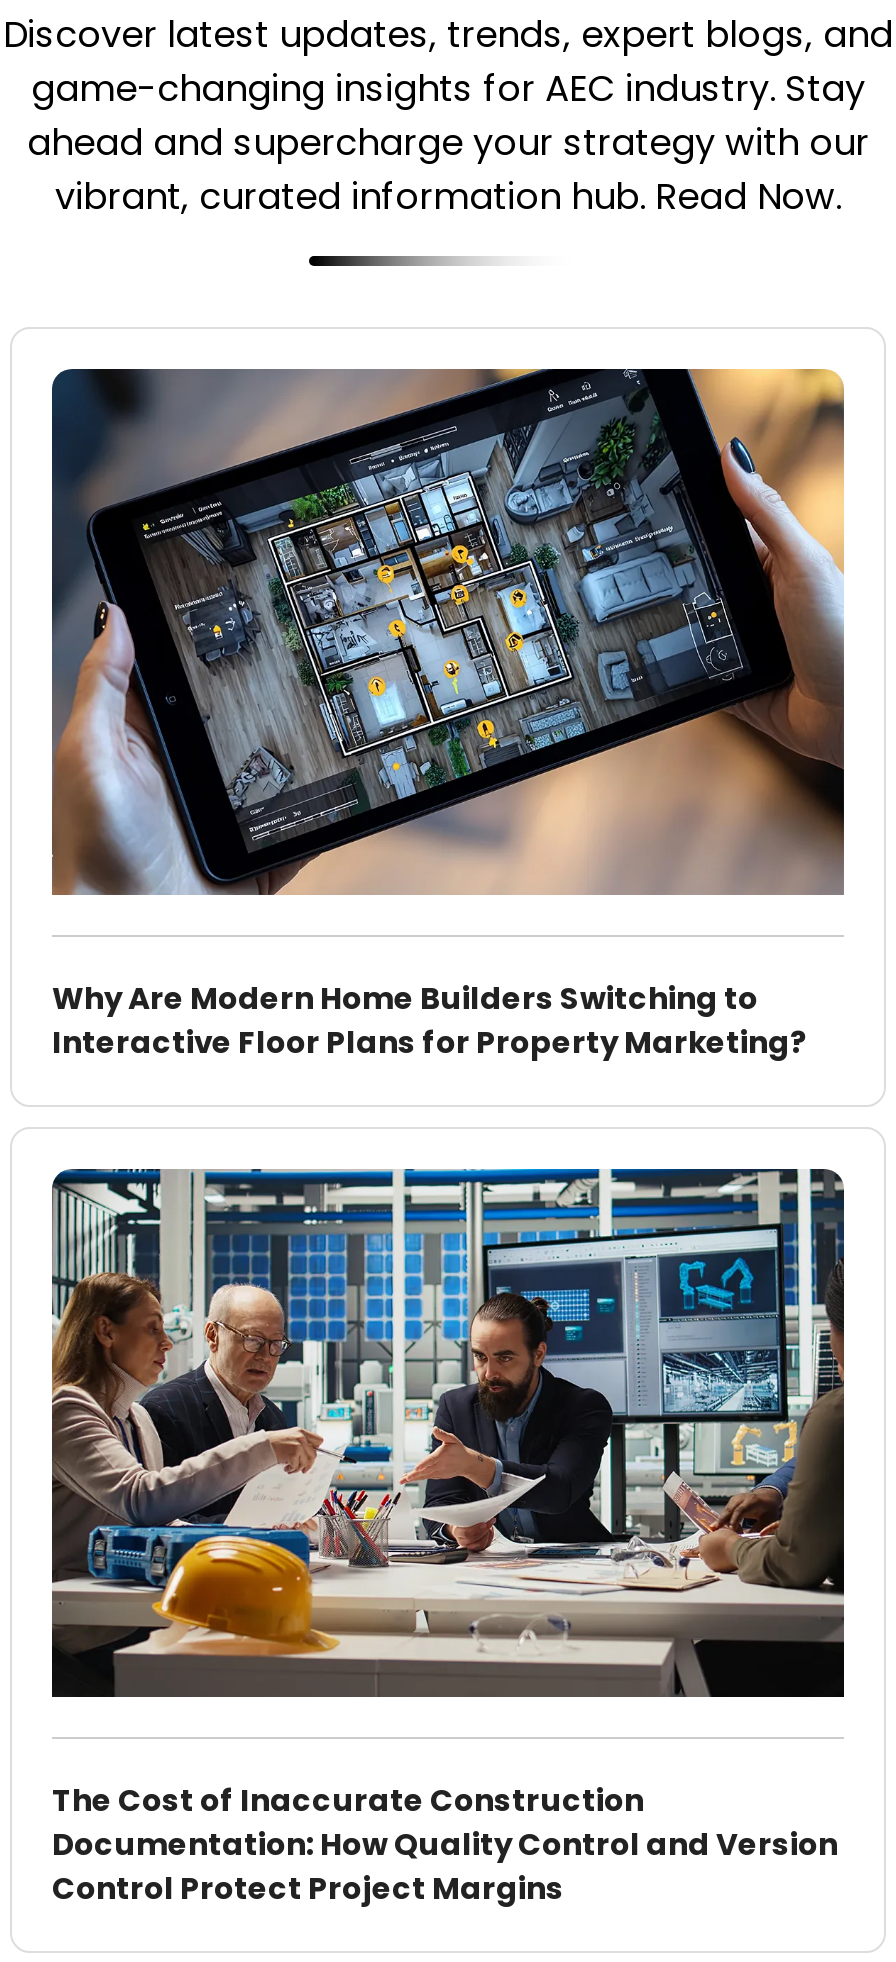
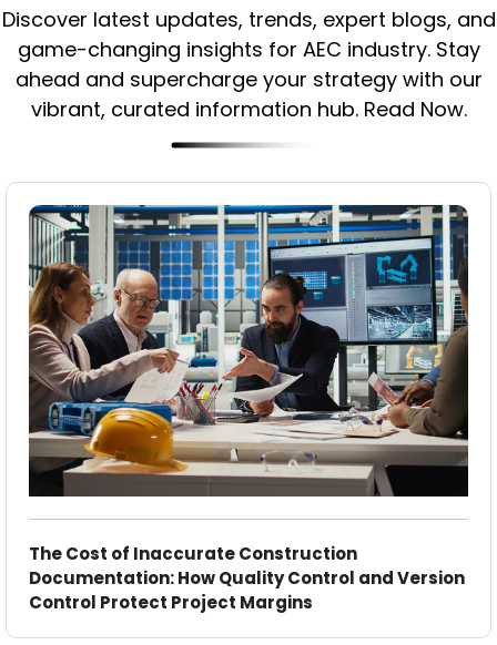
- [image]

- Why Are Modern Home Builders Switching to
- Interactive Floor Plans for Property Marketing?
